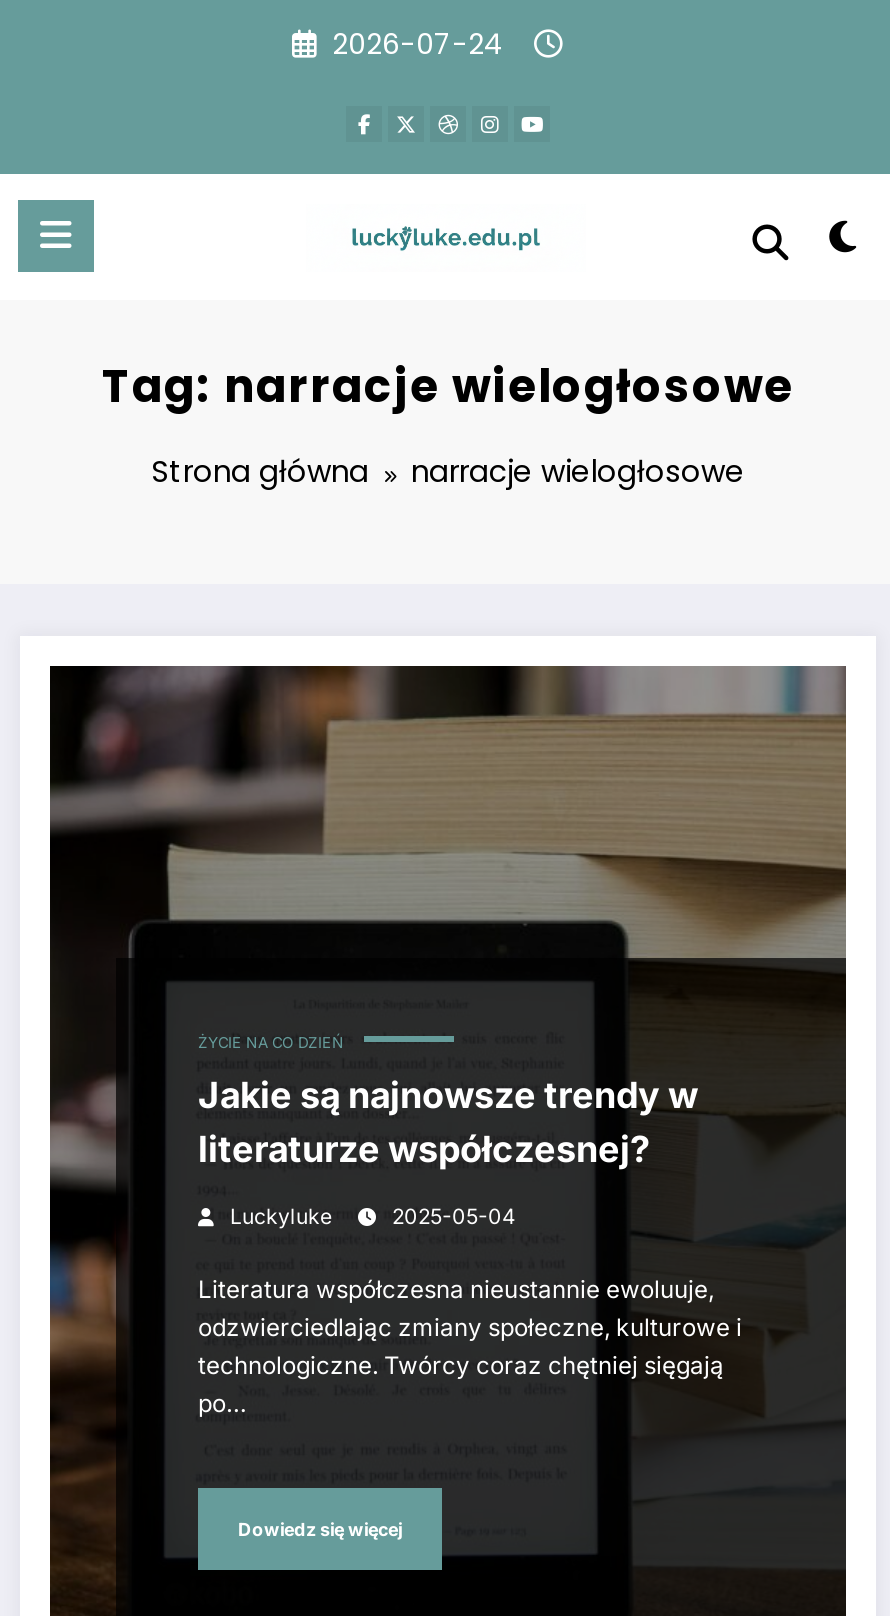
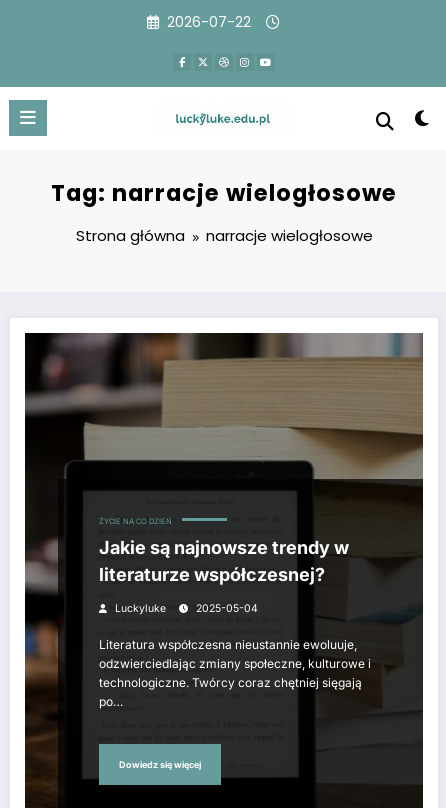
- 2026-07-24
+ 2026-07-22
